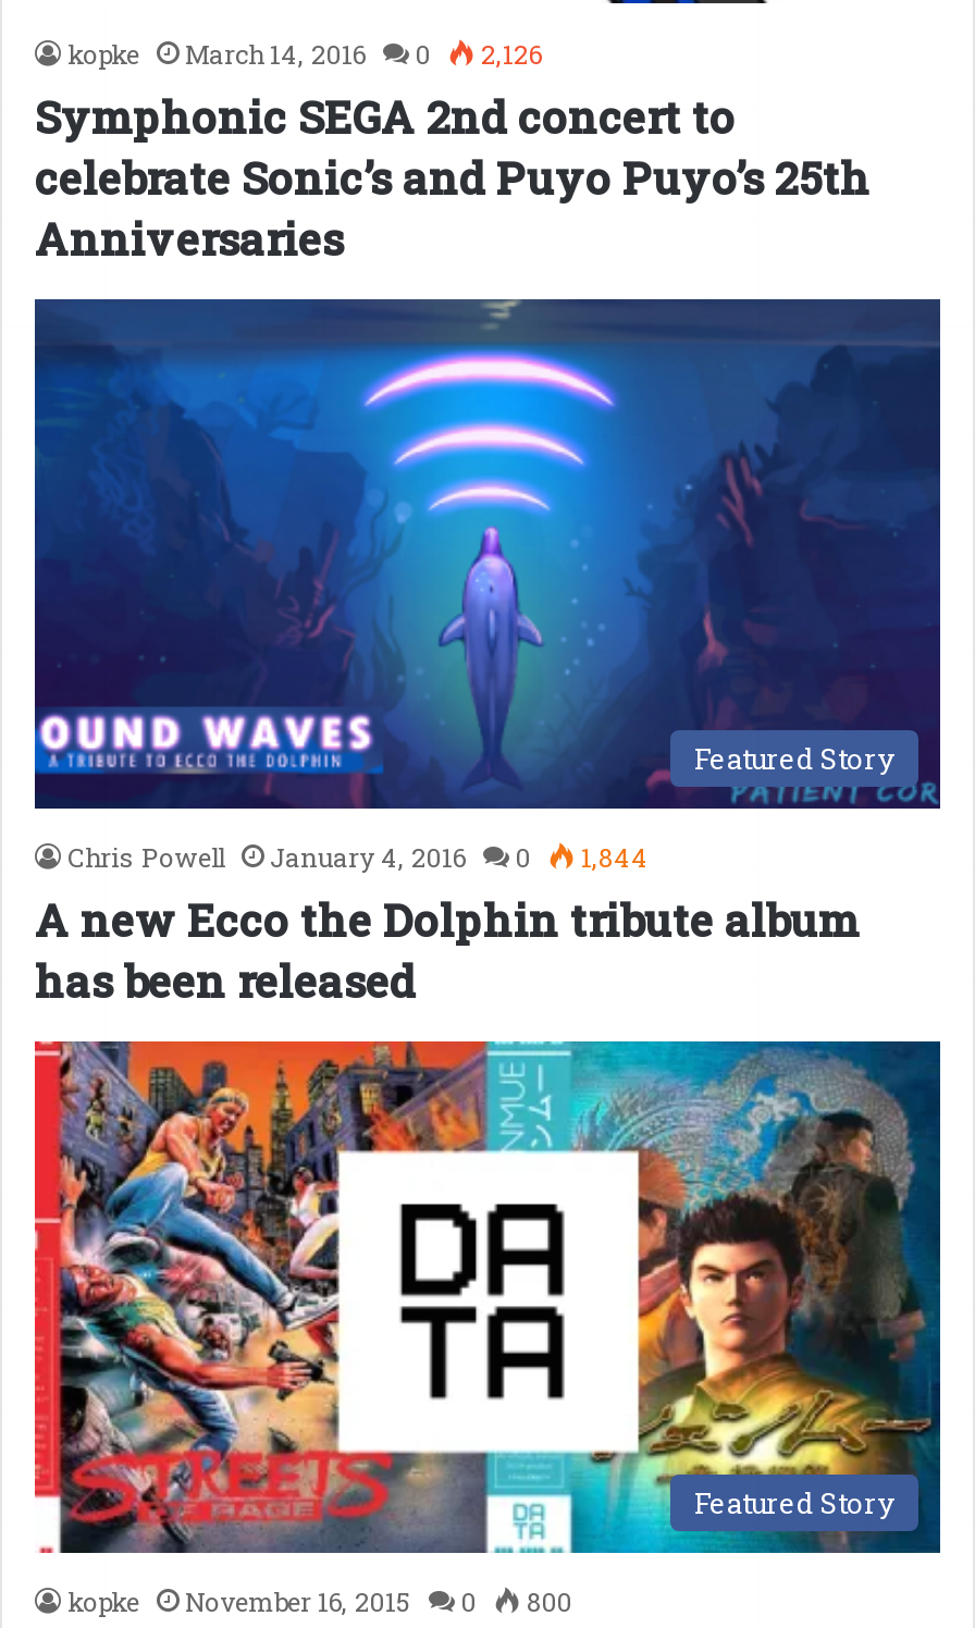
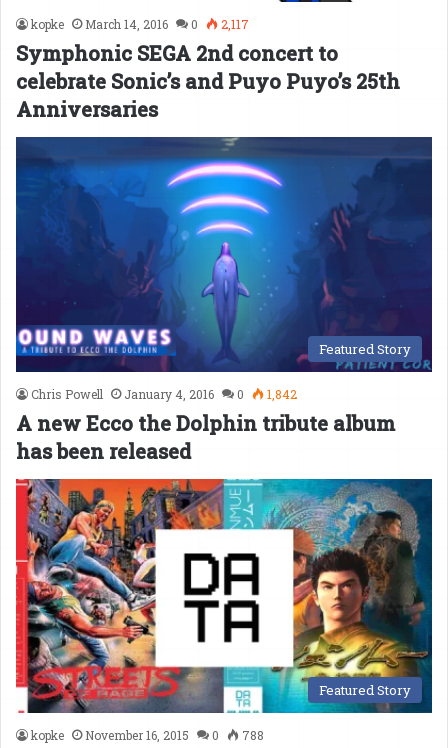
- kopke March 14, 2016 0 2,126
+ kopke March 14, 2016 0 2,117

- Chris Powell January 4, 2016 0 1,844
+ Chris Powell January 4, 2016 0 1,842

- kopke November 16, 2015 0 800
+ kopke November 16, 2015 0 788
